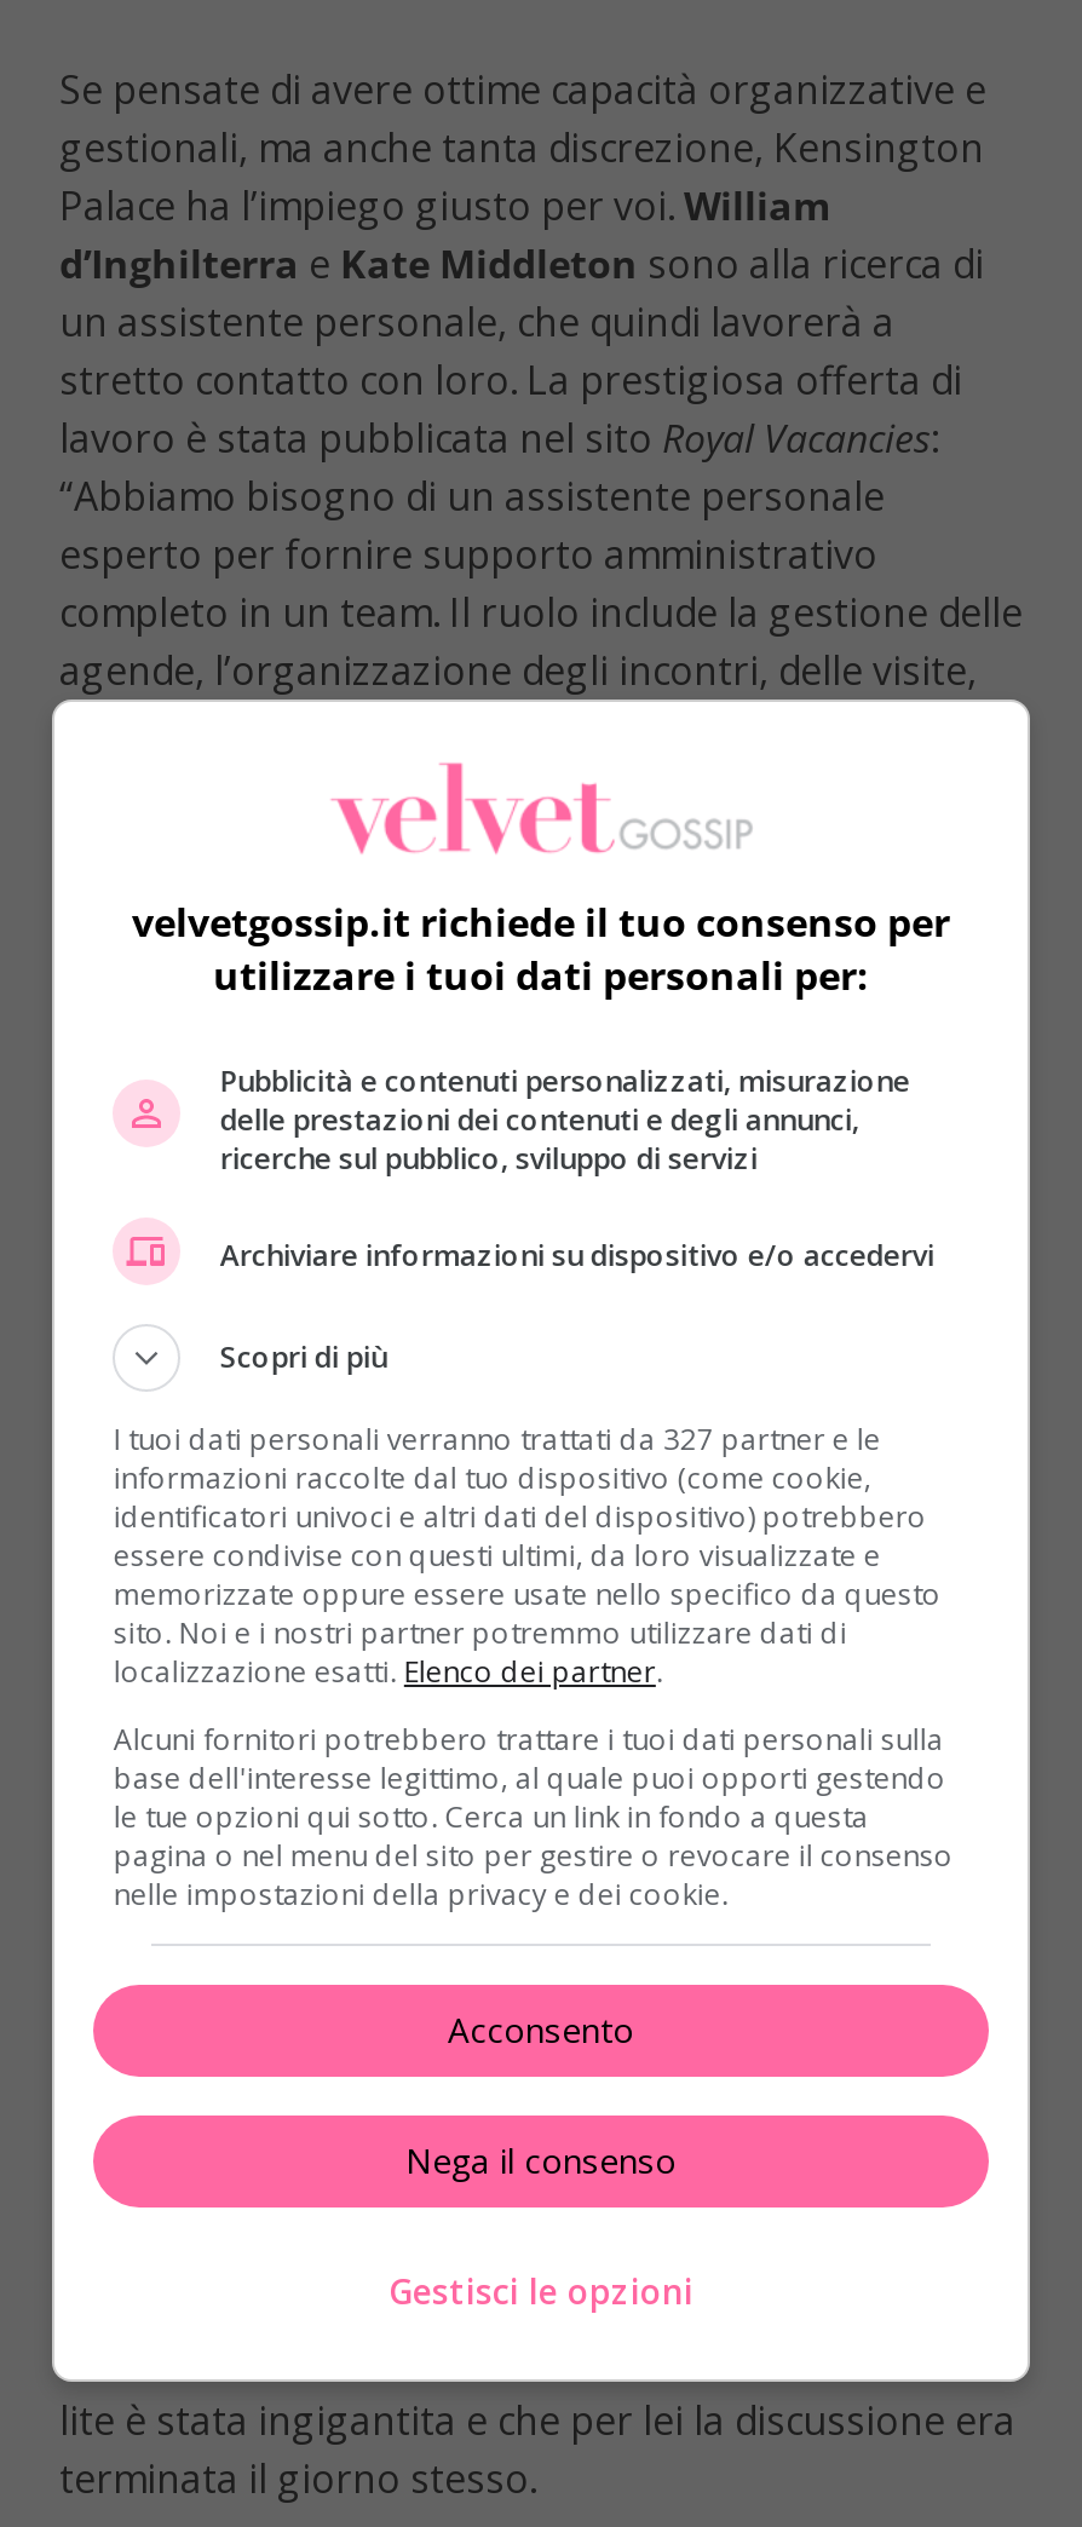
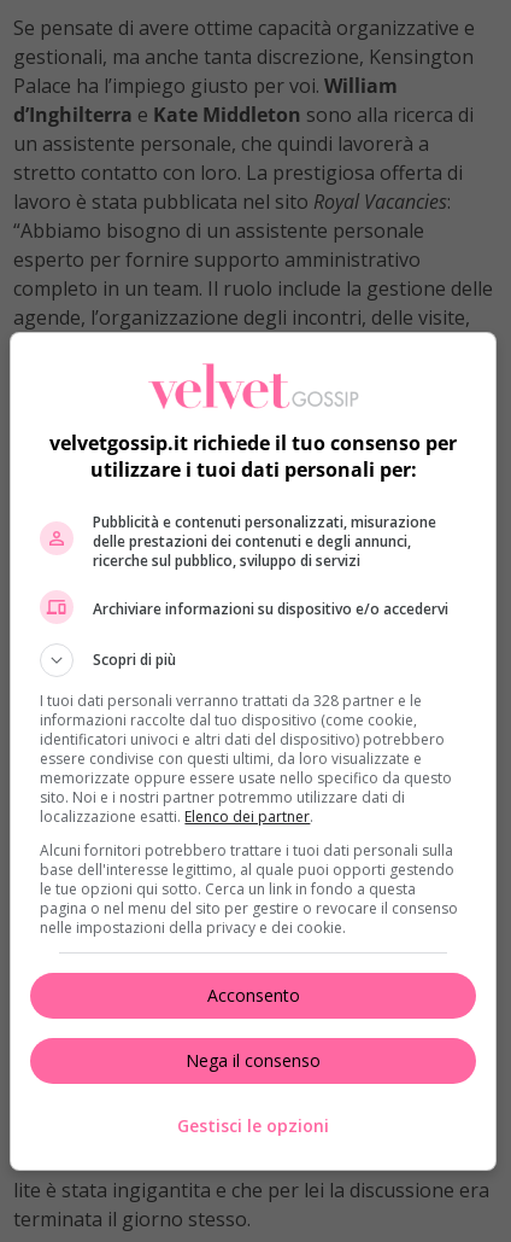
- I tuoi dati personali verranno trattati da 327 partner e le
+ I tuoi dati personali verranno trattati da 328 partner e le
